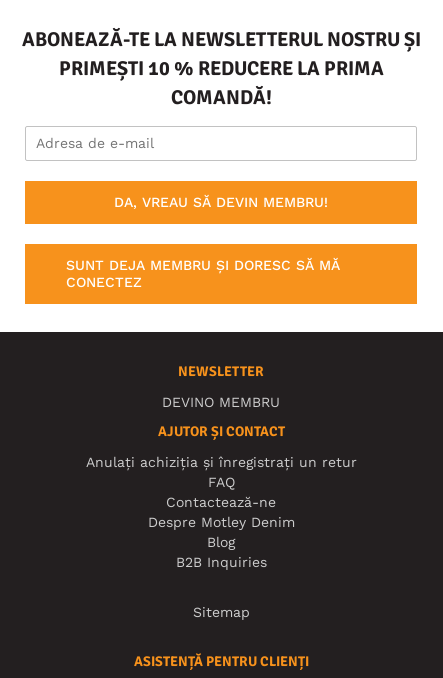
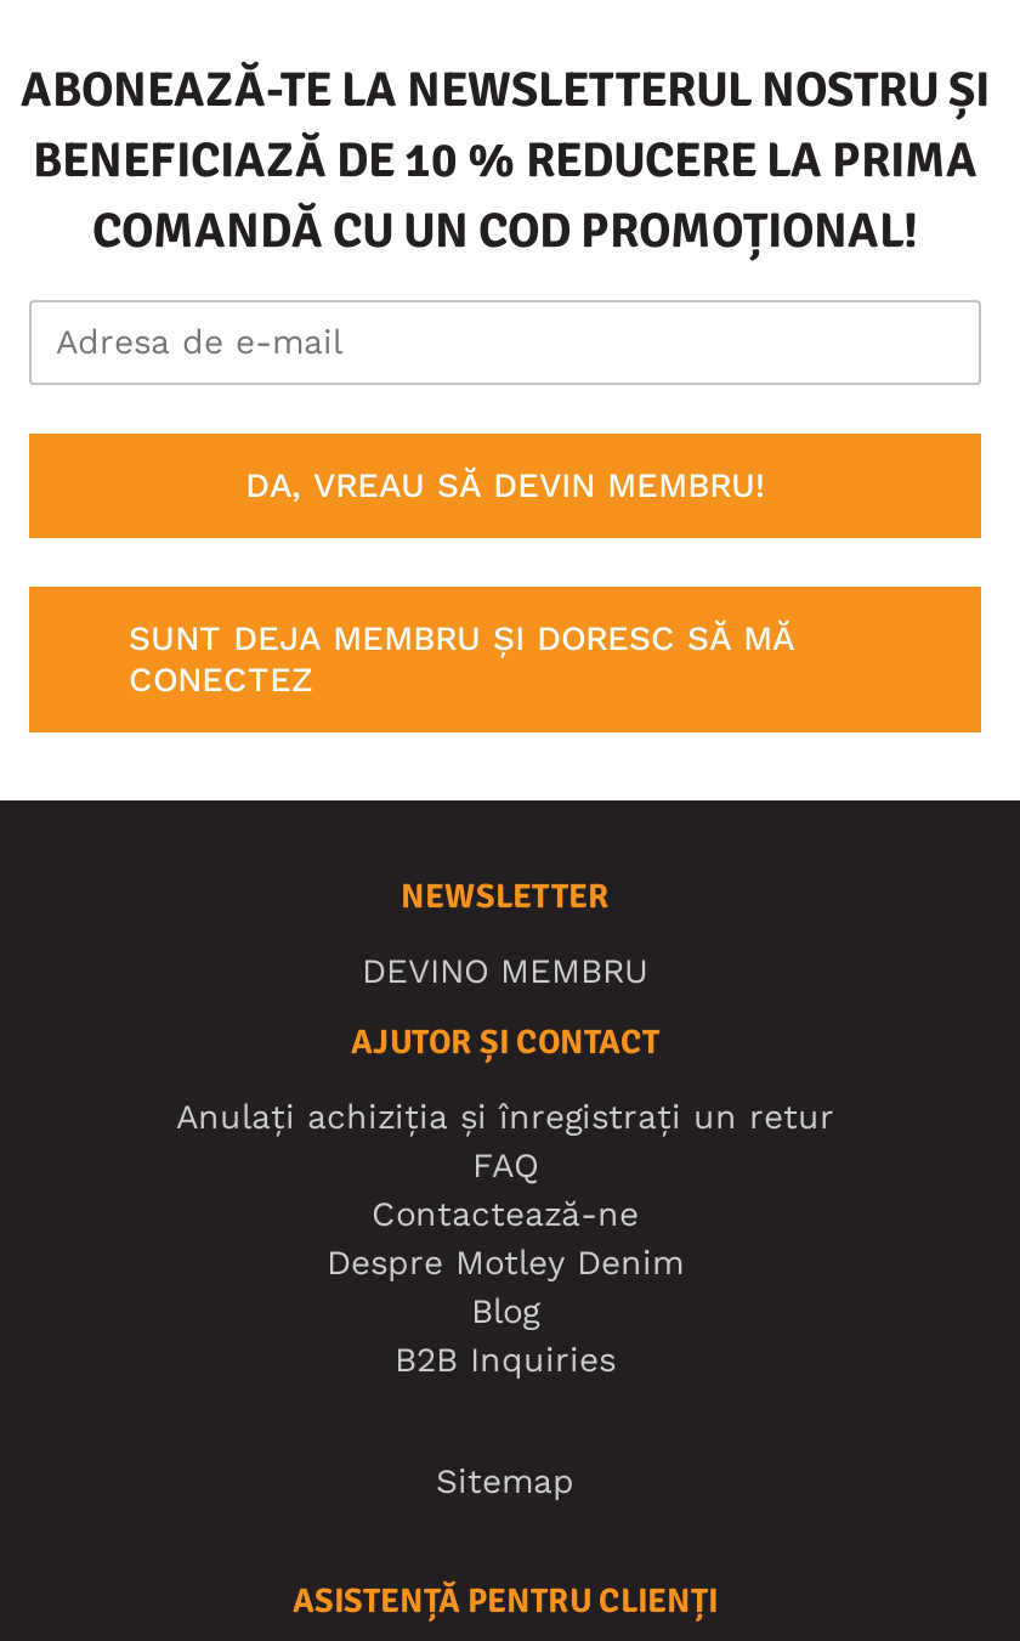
- PRIMEȘTI 10 % REDUCERE LA PRIMA
- COMANDĂ!
+ BENEFICIAZĂ DE 10 % REDUCERE LA PRIMA
+ COMANDĂ CU UN COD PROMOȚIONAL!
